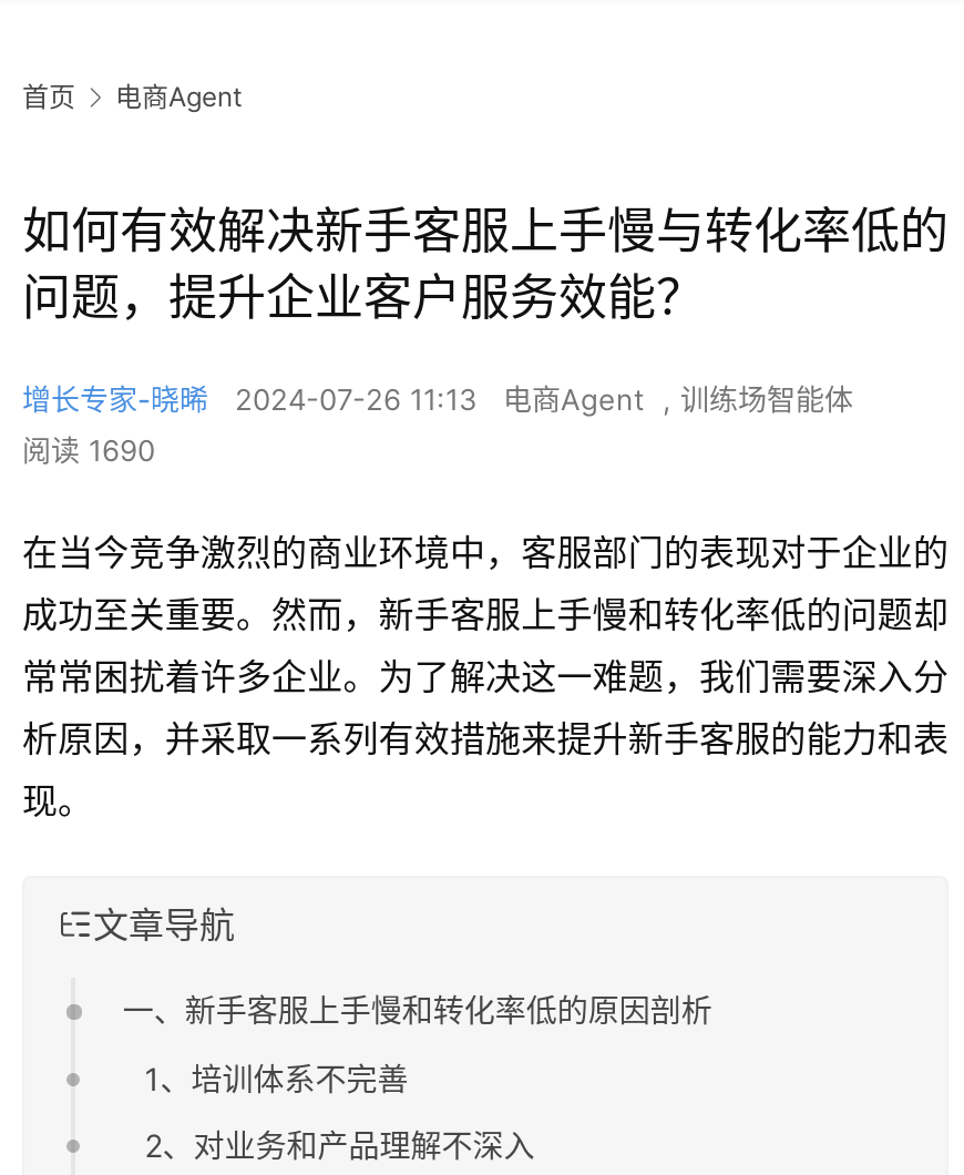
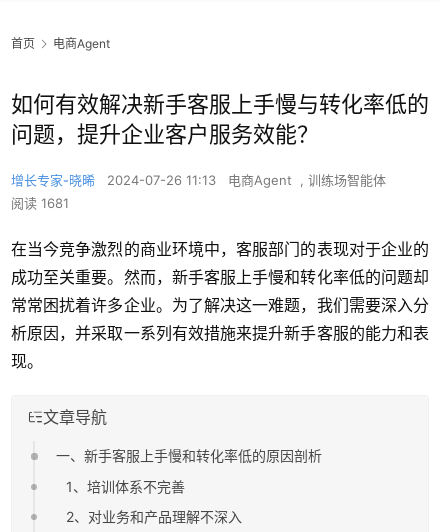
- 阅读 1690
+ 阅读 1681
